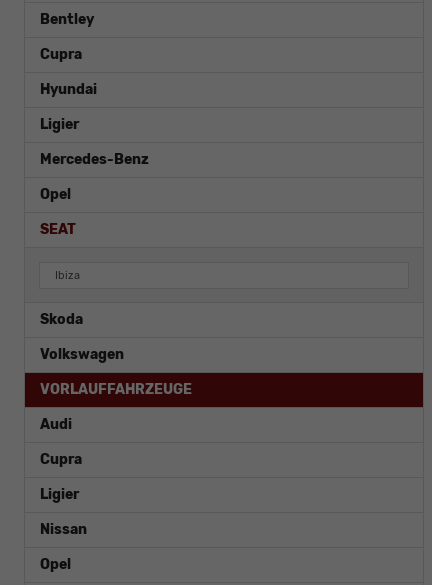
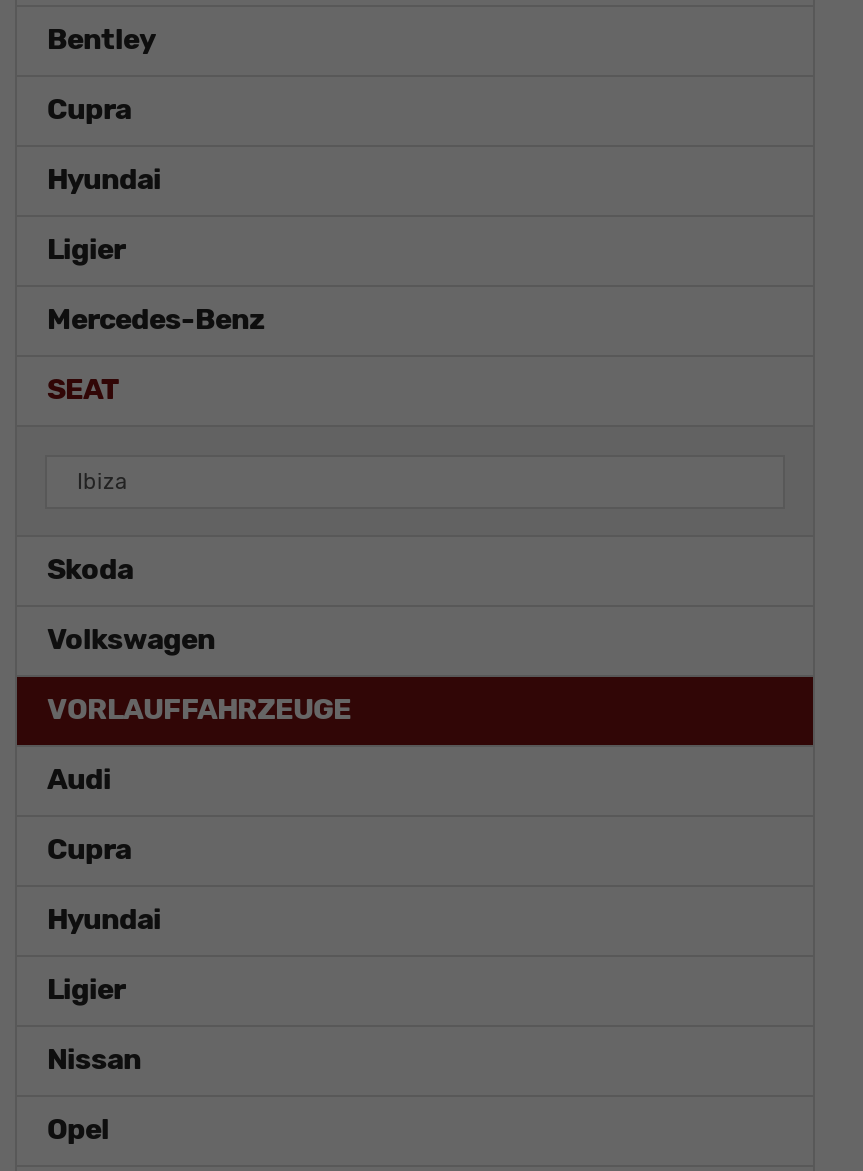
- Opel

moved up: SEAT | Ibiza | Skoda | Volkswagen | VORLAUFFAHRZEUGE | Audi | Cupra

+ Hyundai
